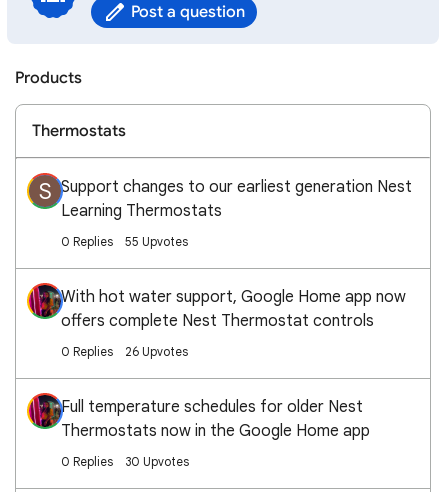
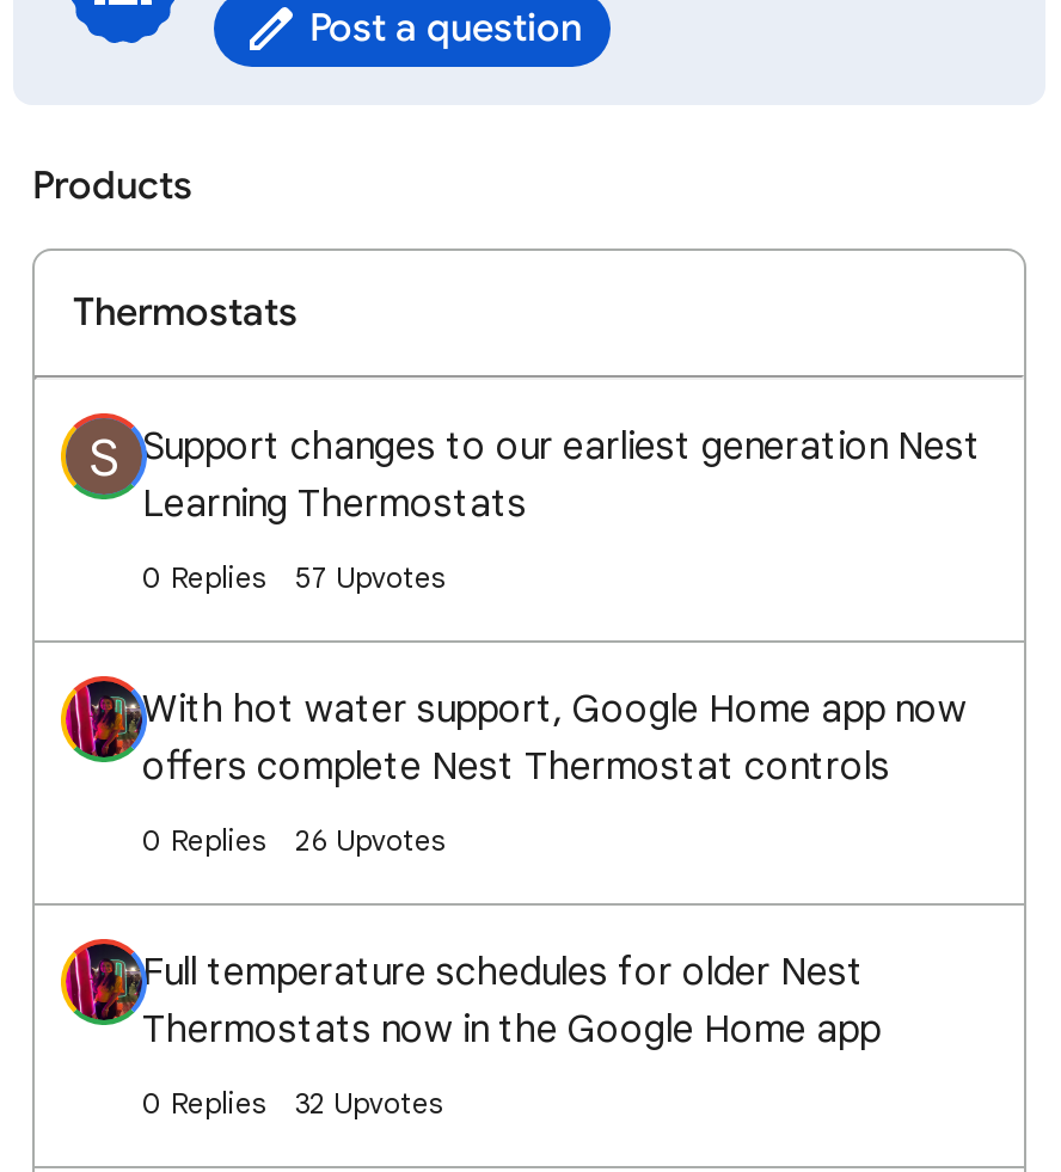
- 55 Upvotes
+ 57 Upvotes

- 30 Upvotes
+ 32 Upvotes
